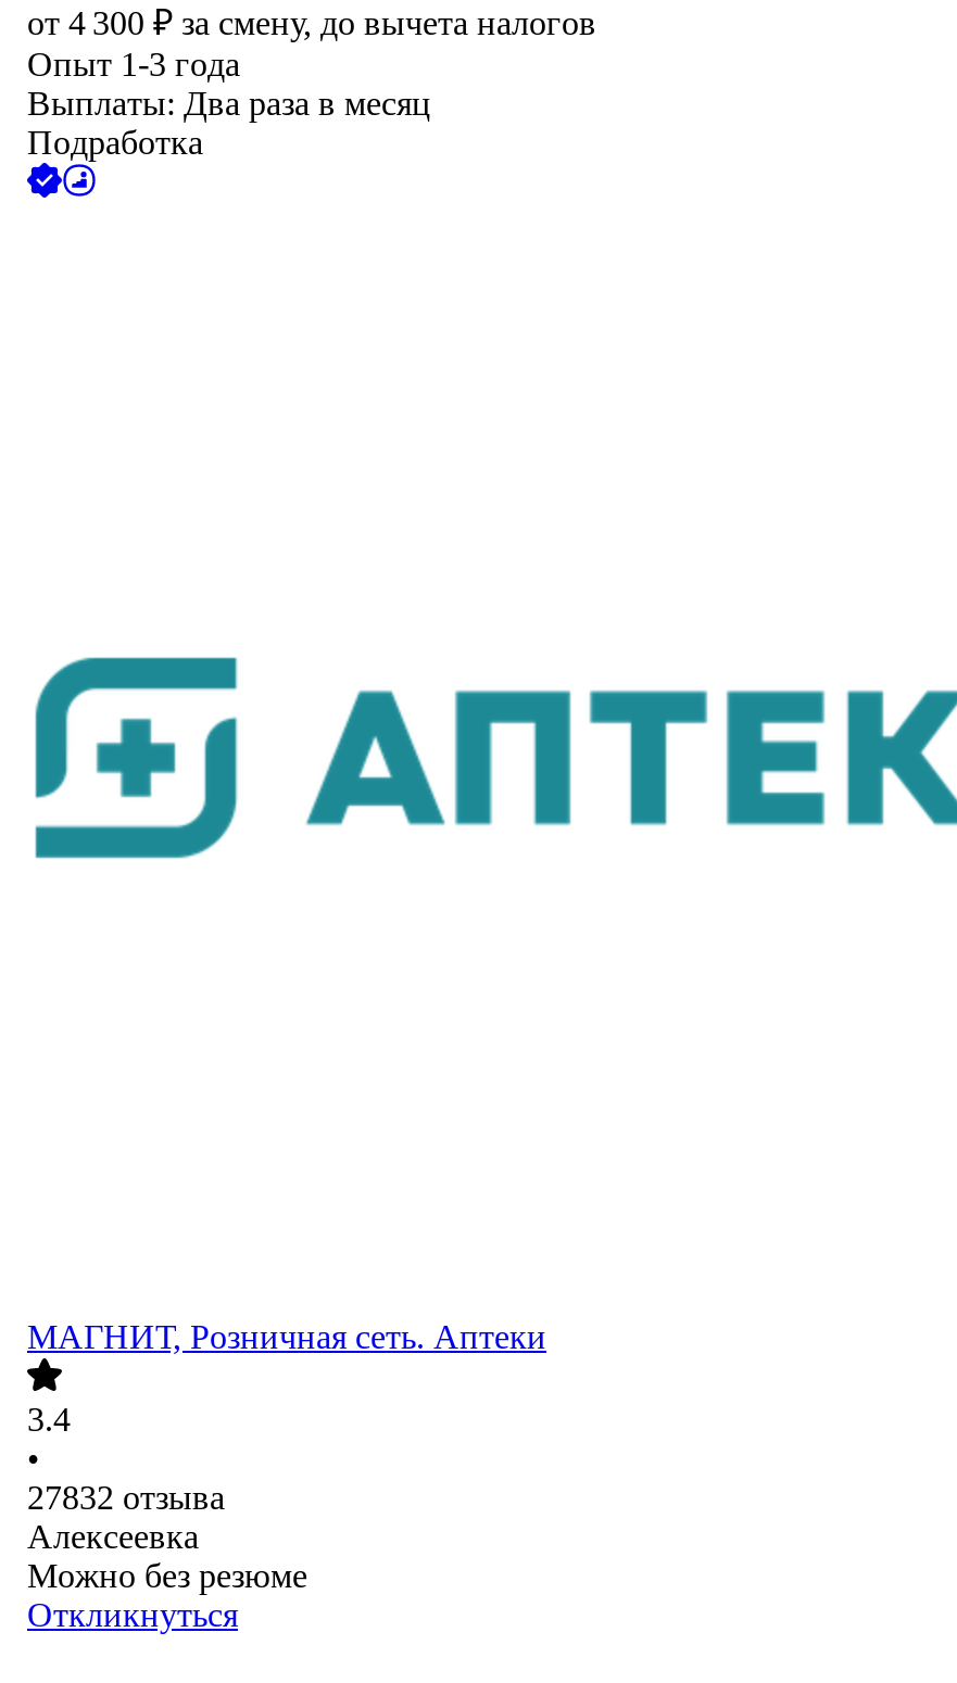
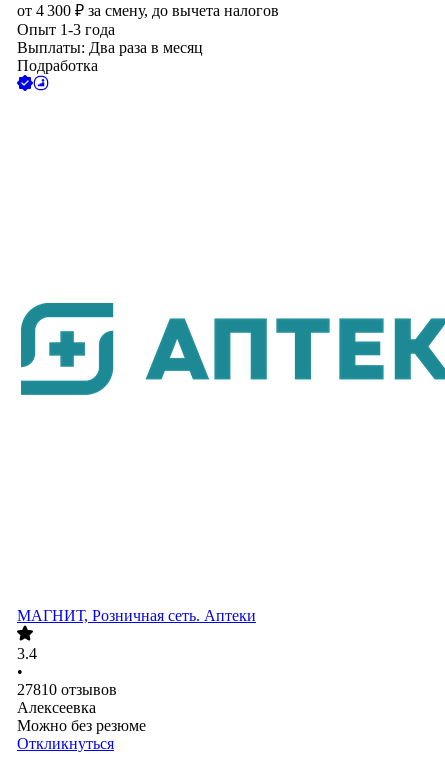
- 27832 отзыва
+ 27810 отзывов
